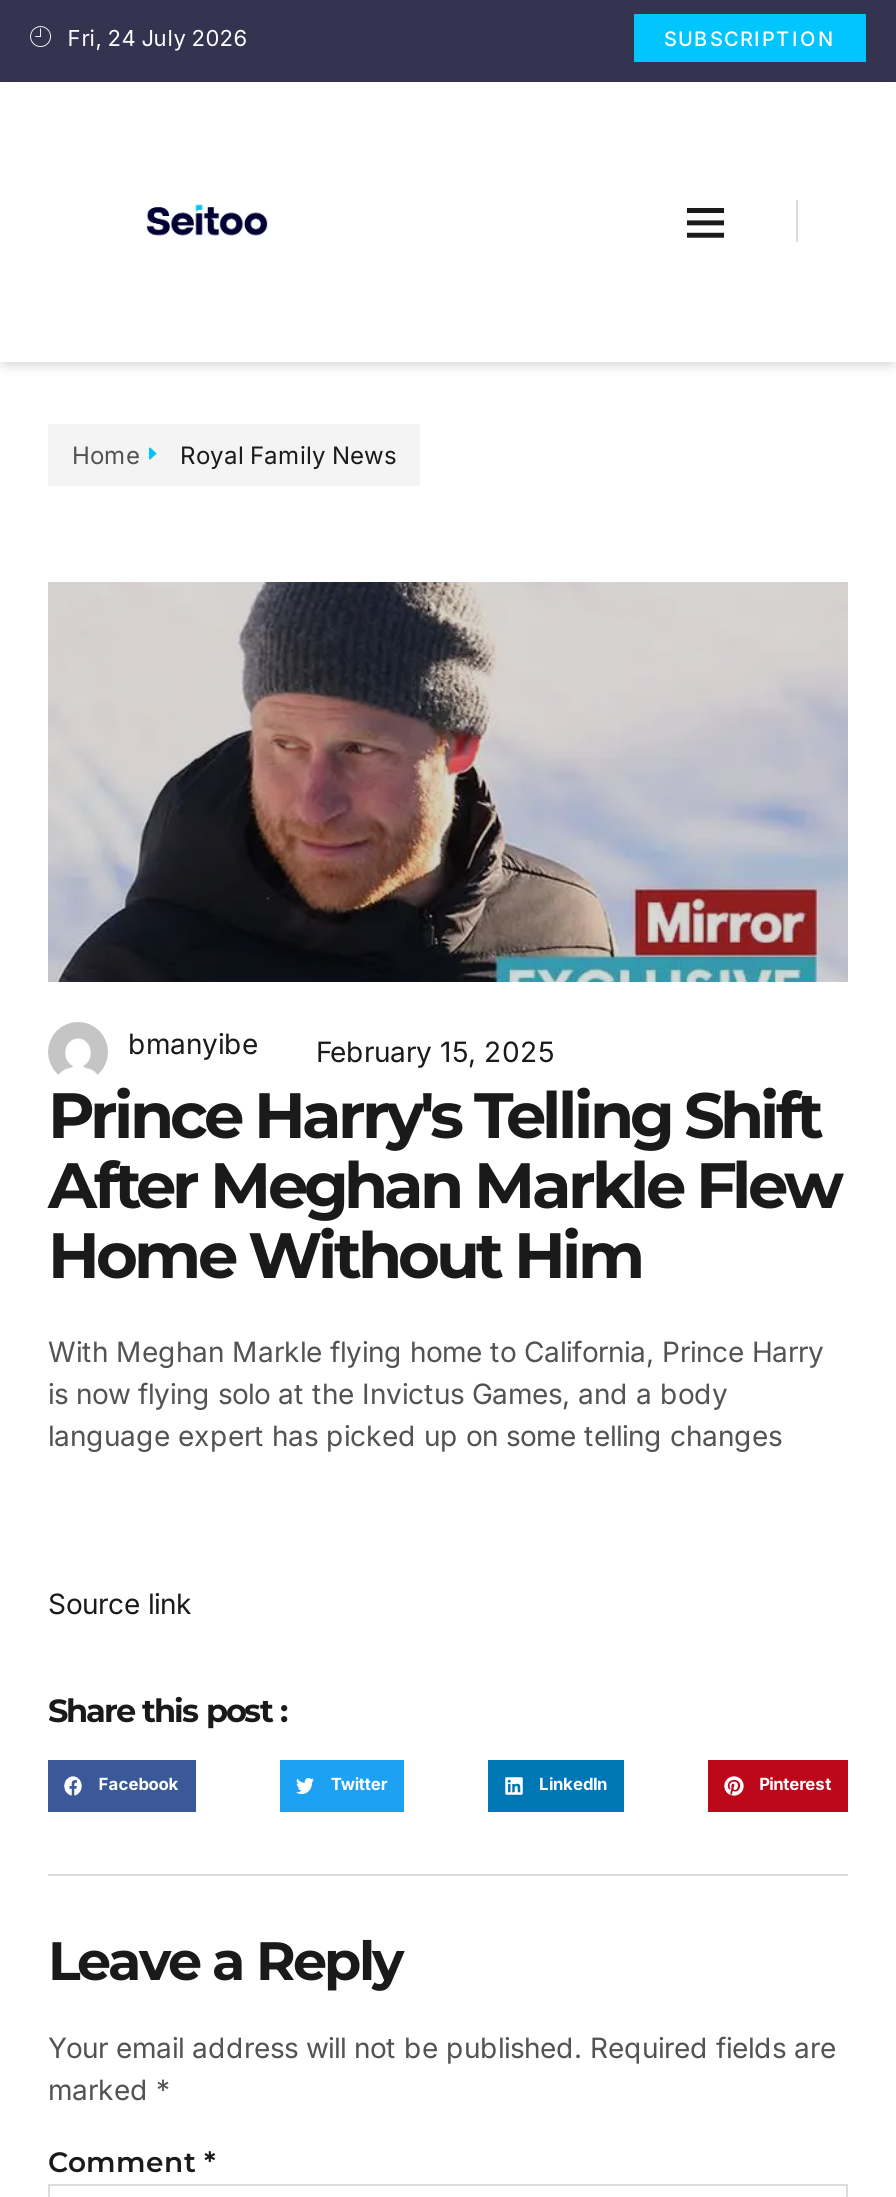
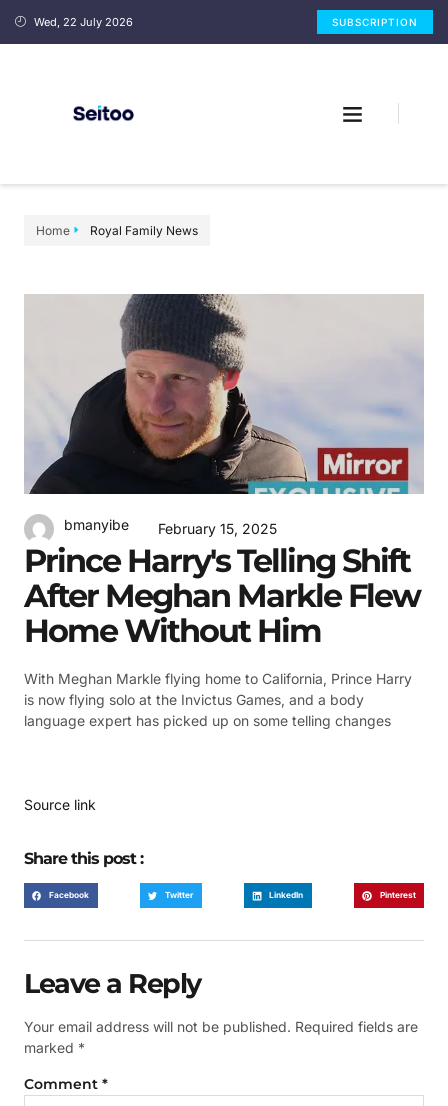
- Fri, 24 July 2026
+ Wed, 22 July 2026
